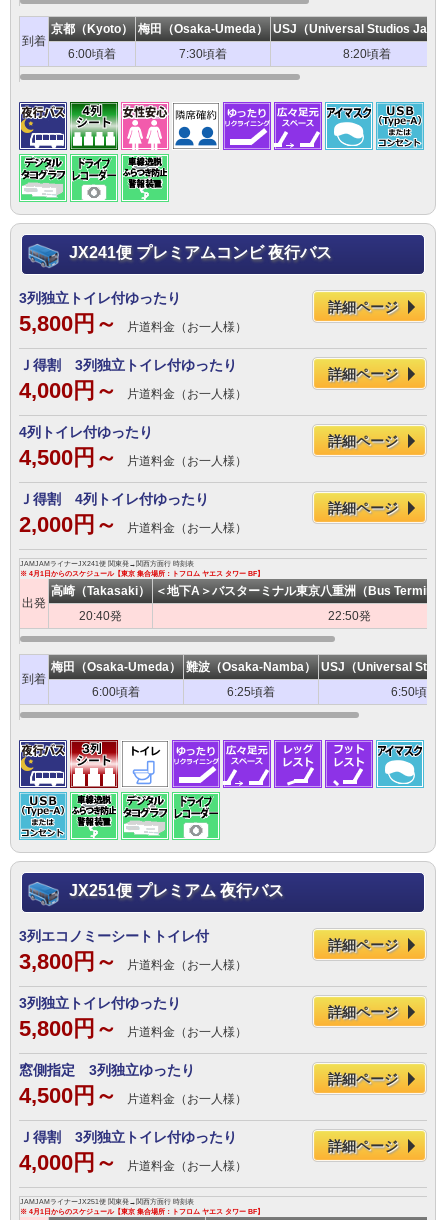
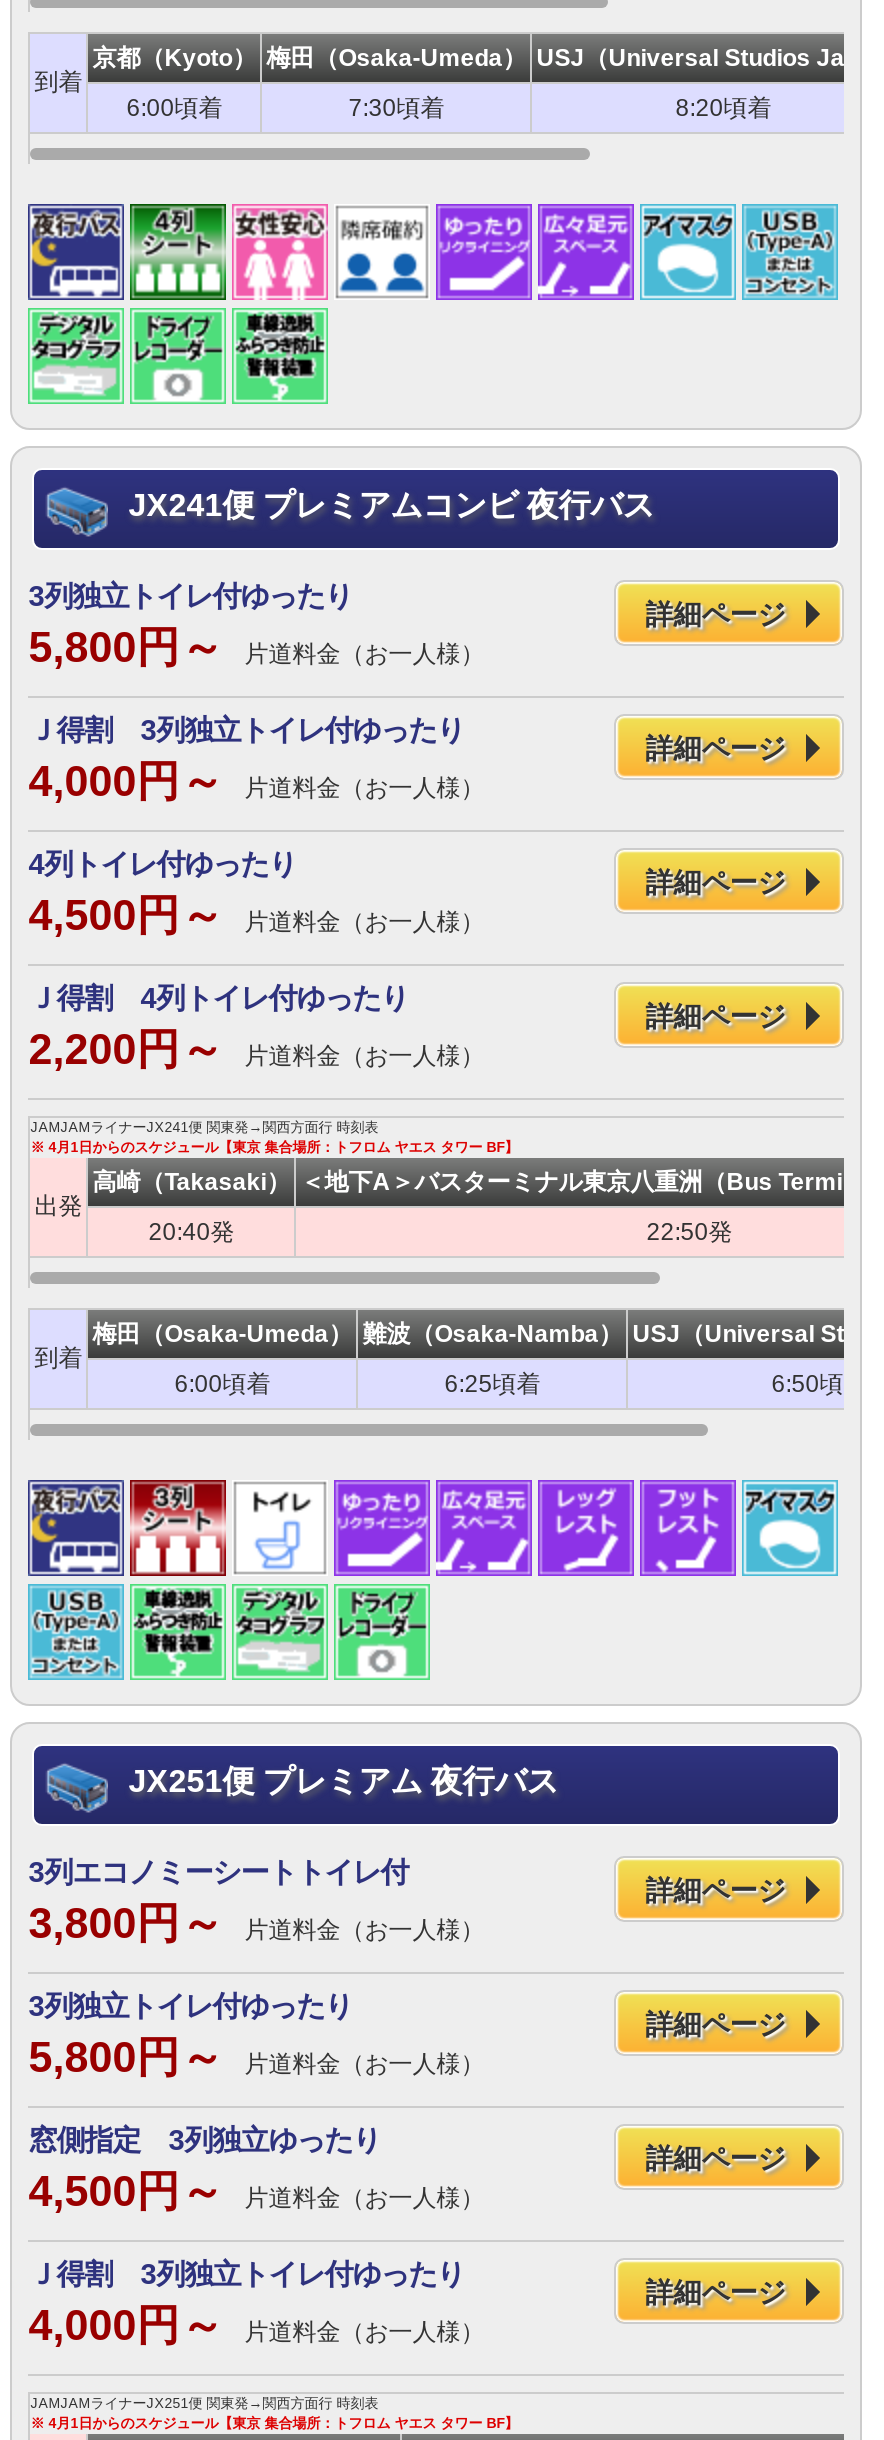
- 2,000円～ 片道料金（お一人様）
+ 2,200円～ 片道料金（お一人様）
